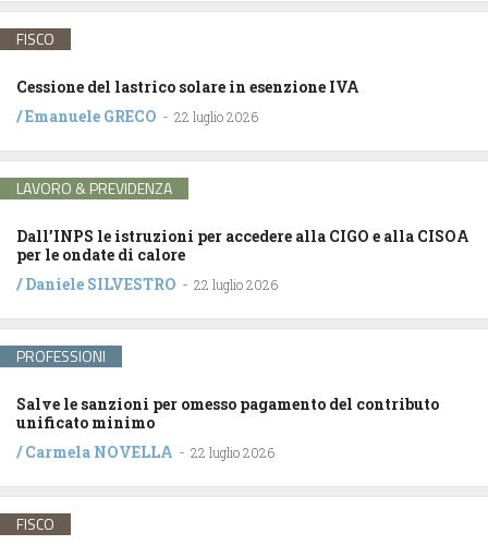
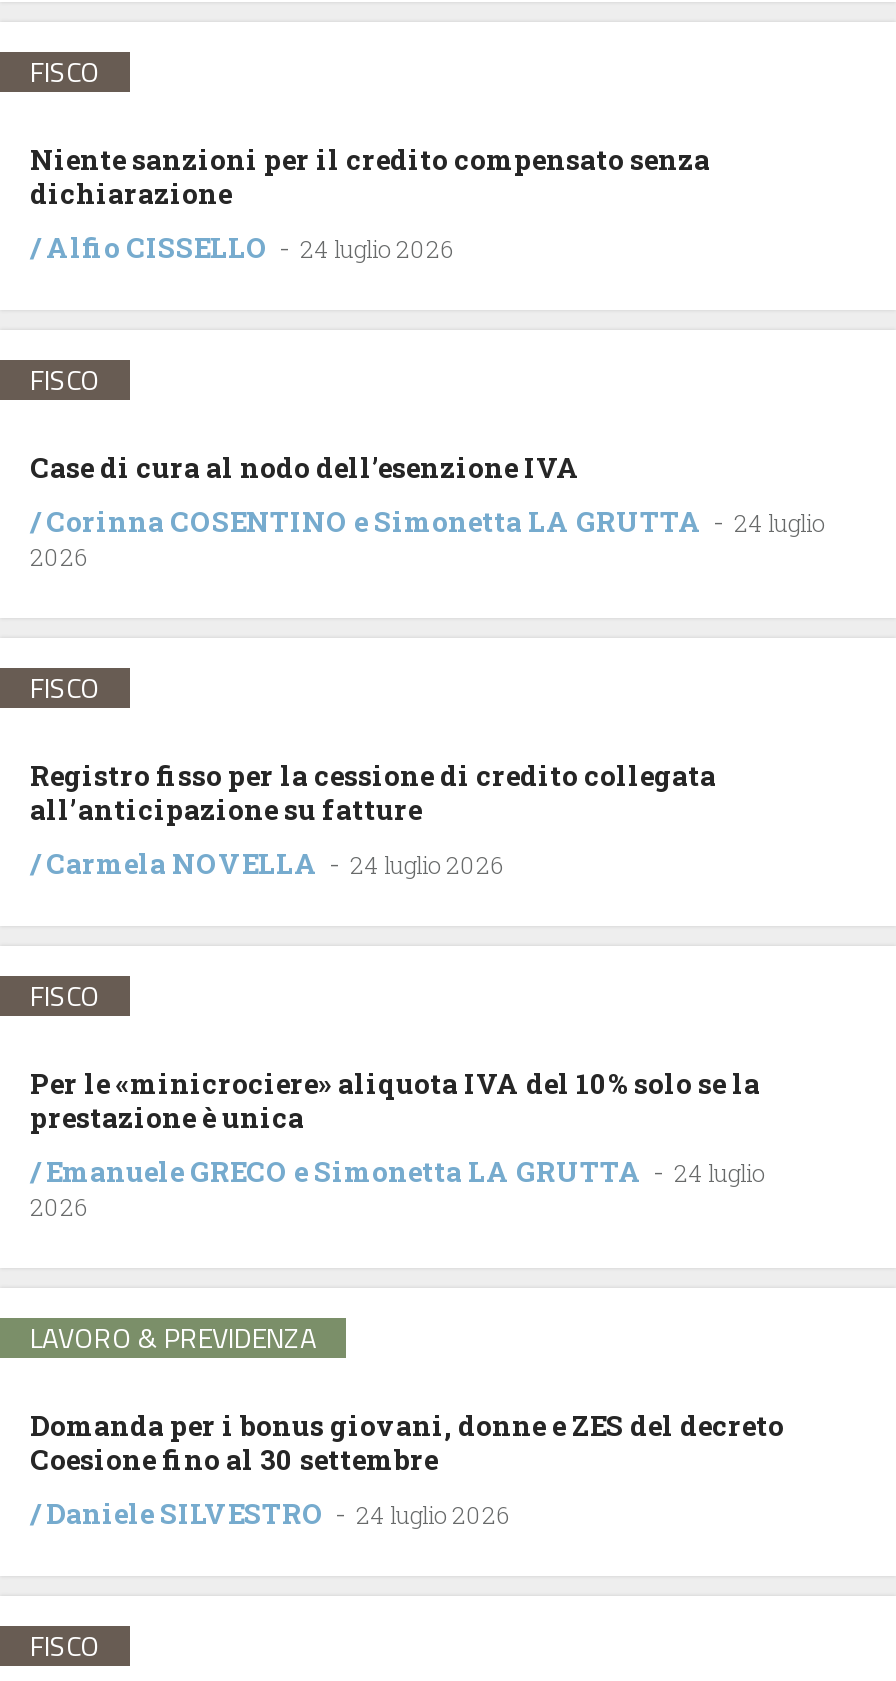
- Cessione del lastrico solare in esenzione IVA
- /Emanuele GRECO - 22 luglio 2026
+ Niente sanzioni per il credito compensato senza
+ dichiarazione
+ /Alfio CISSELLO - 24 luglio 2026
+ FISCO
+ Case di cura al nodo dell’esenzione IVA
+ /Corinna COSENTINO e Simonetta LA GRUTTA - 24 luglio
+ 2026
+ FISCO
+ Registro fisso per la cessione di credito collegata
+ all’anticipazione su fatture
+ /Carmela NOVELLA - 24 luglio 2026
+ FISCO
+ Per le «minicrociere» aliquota IVA del 10% solo se la
+ prestazione è unica
+ /Emanuele GRECO e Simonetta LA GRUTTA - 24 luglio
+ 2026

moved down: LAVORO & PREVIDENZA

- Dall’INPS le istruzioni per accedere alla CIGO e alla CISOA
- per le ondate di calore
- /Daniele SILVESTRO - 22 luglio 2026
- PROFESSIONI
- Salve le sanzioni per omesso pagamento del contributo
- unificato minimo
- /Carmela NOVELLA - 22 luglio 2026
+ Domanda per i bonus giovani, donne e ZES del decreto
+ Coesione fino al 30 settembre
+ /Daniele SILVESTRO - 24 luglio 2026
